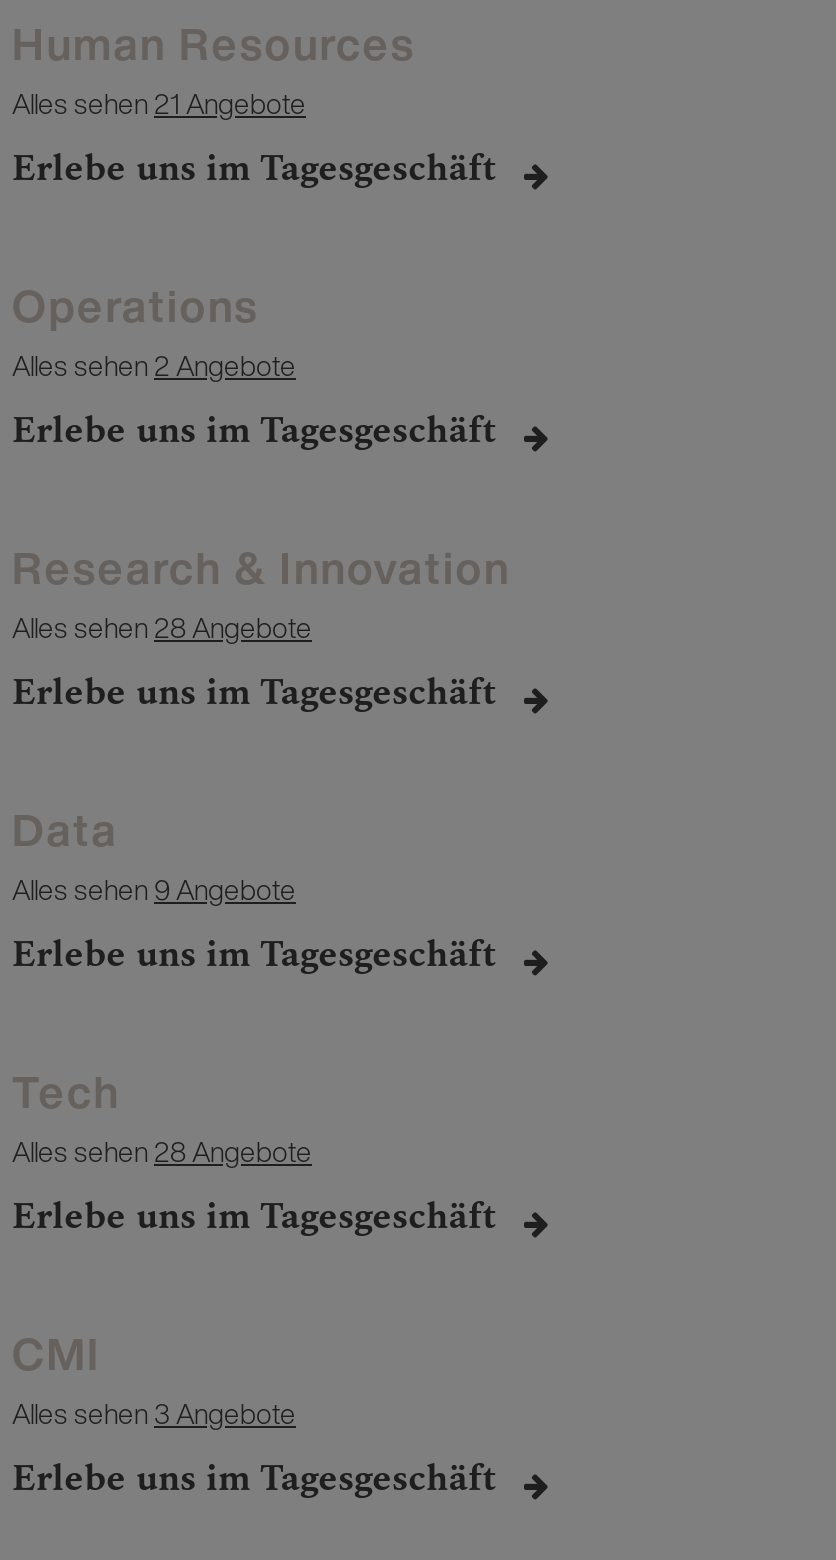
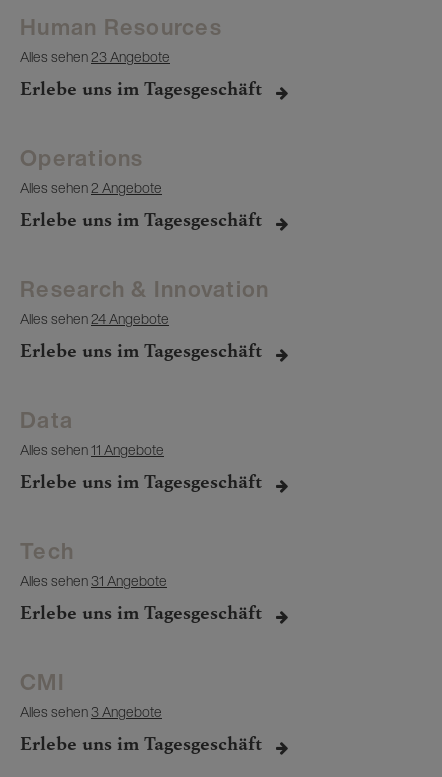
- Alles sehen 21 Angebote
+ Alles sehen 23 Angebote

- Alles sehen 28 Angebote
+ Alles sehen 24 Angebote

- Alles sehen 9 Angebote
+ Alles sehen 11 Angebote

- Alles sehen 28 Angebote
+ Alles sehen 31 Angebote
